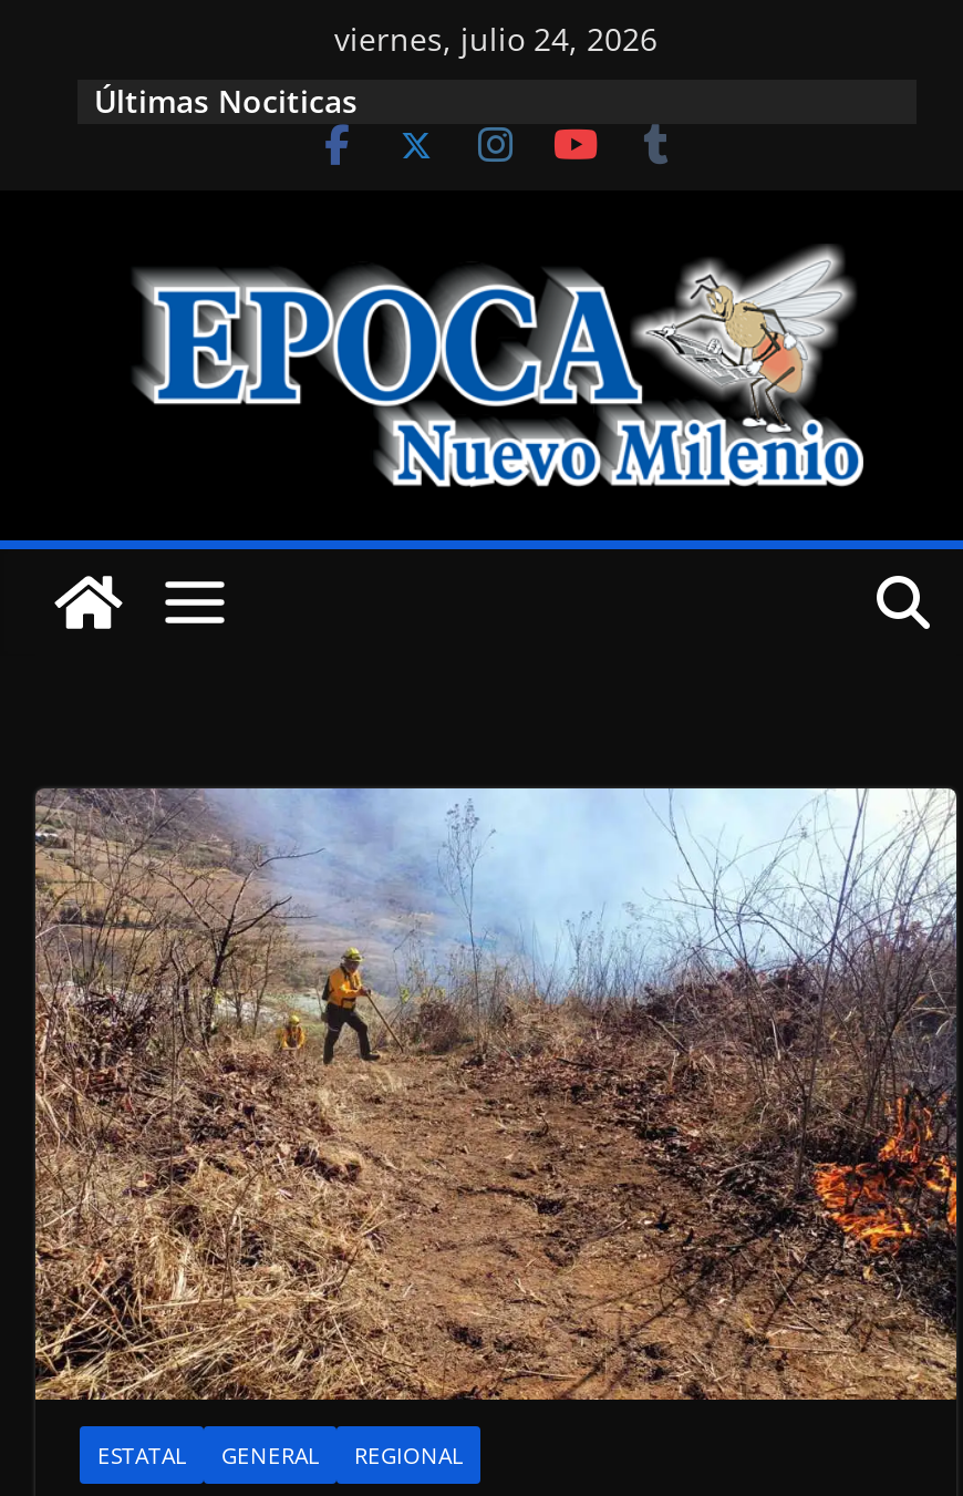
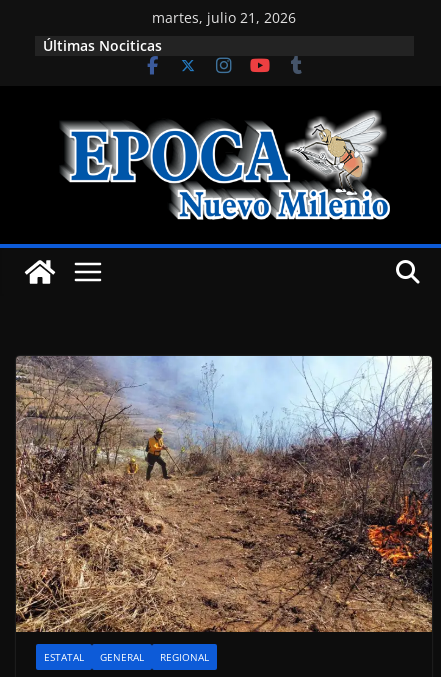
- viernes, julio 24, 2026
+ martes, julio 21, 2026
